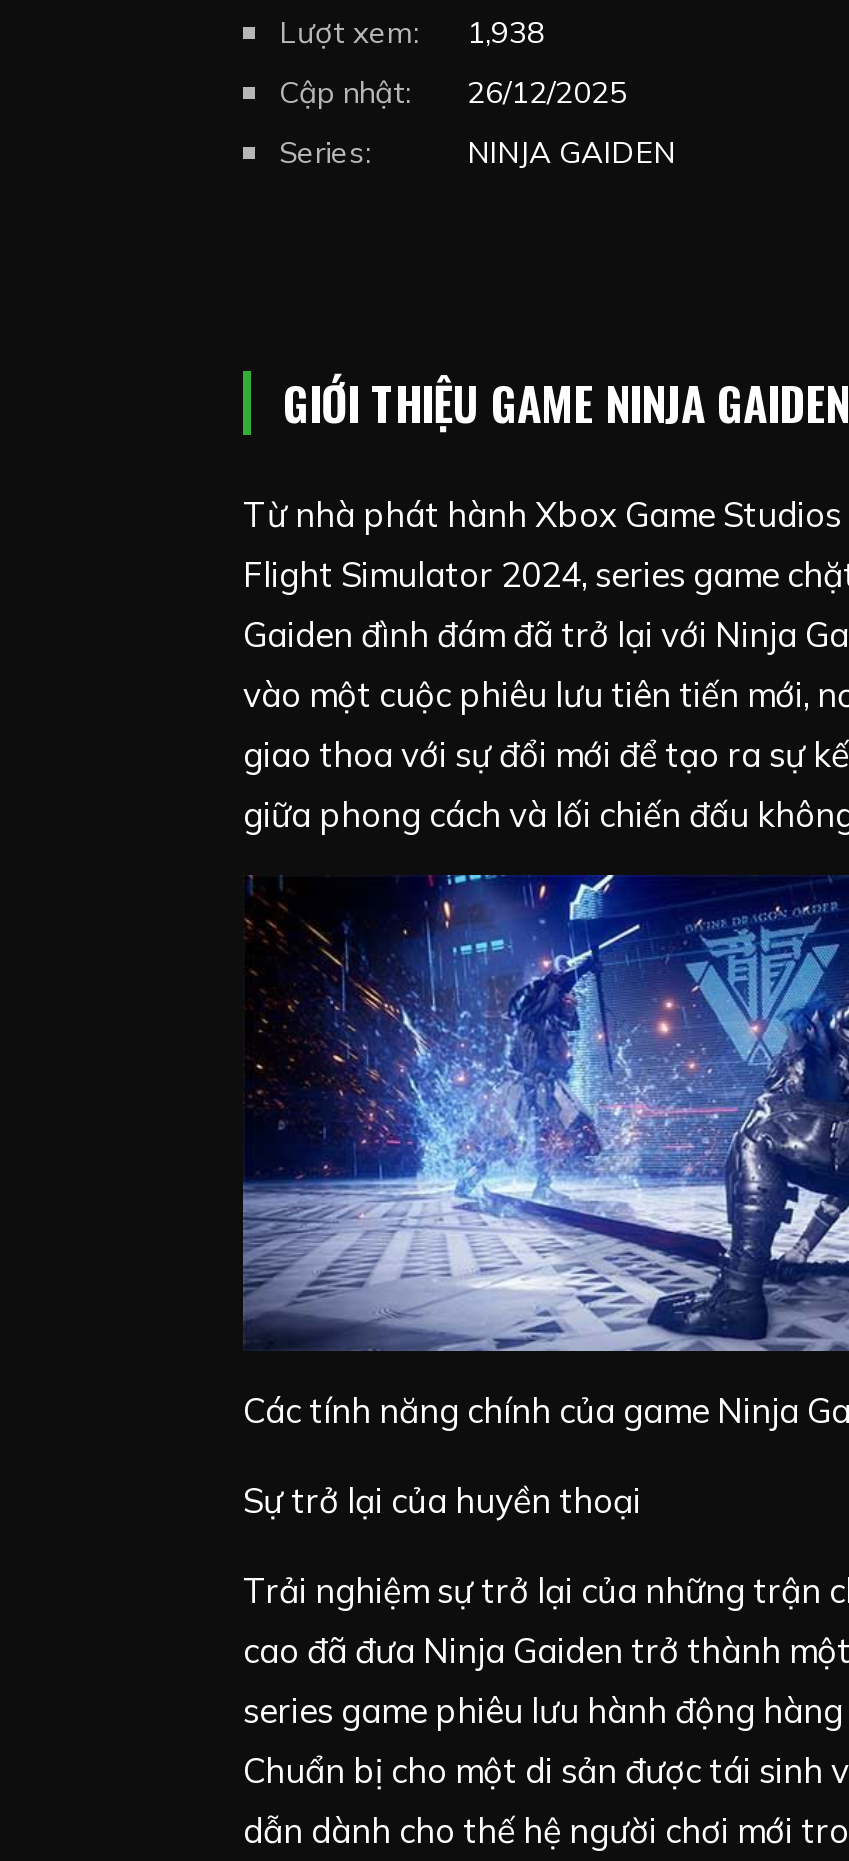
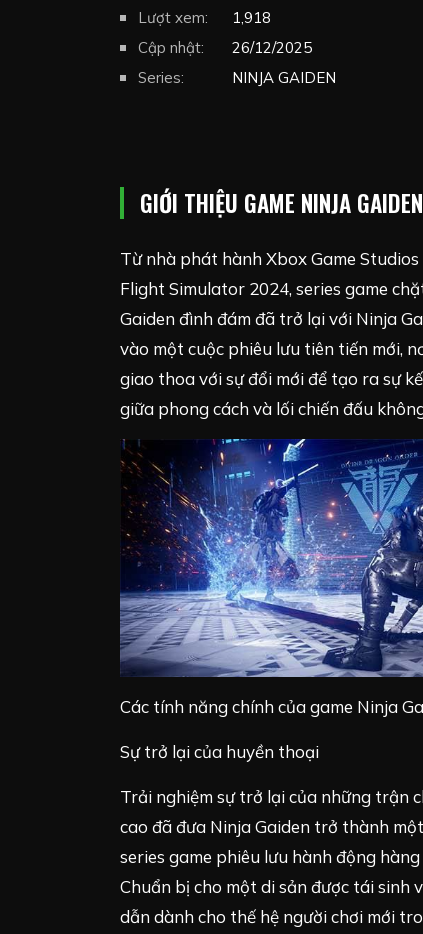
- Lượt xem: 1,938
+ Lượt xem: 1,918
